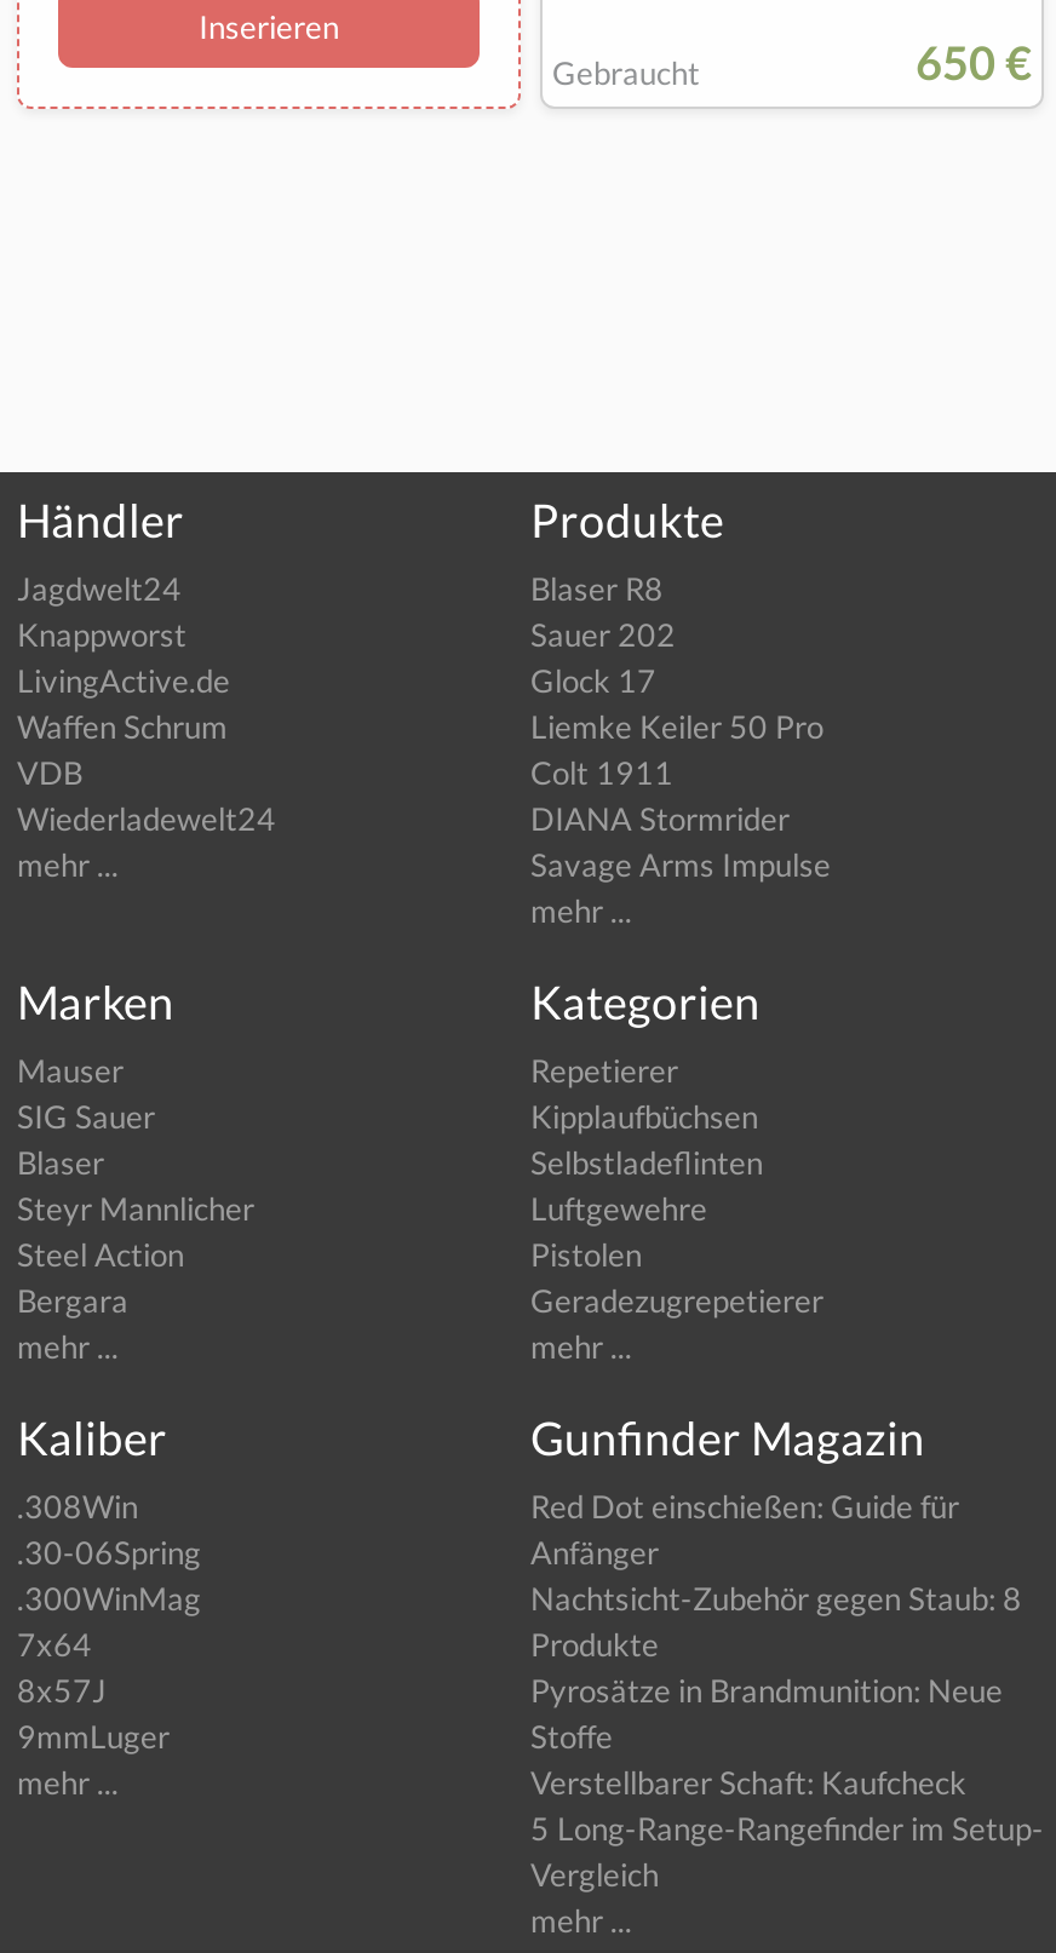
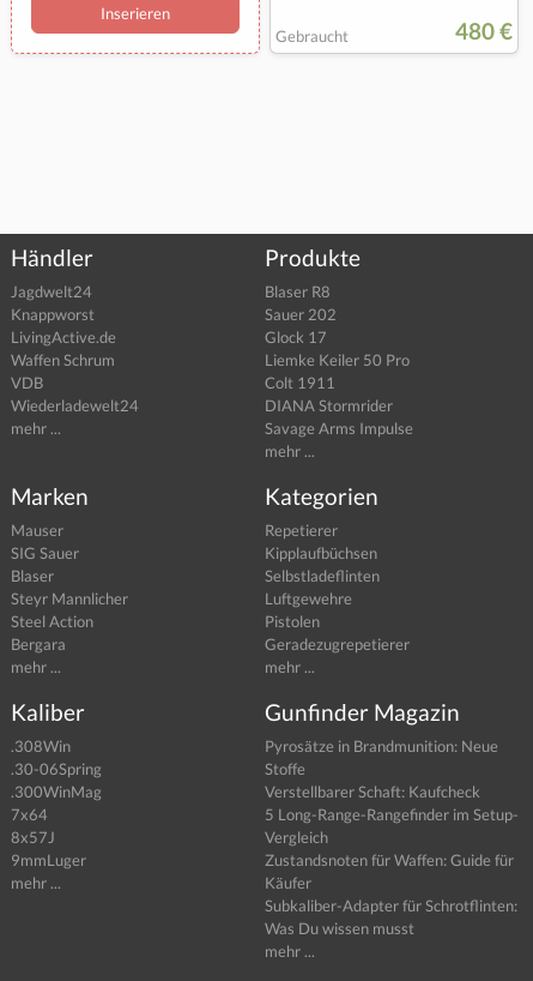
- 650 €
+ 480 €

- Red Dot einschießen: Guide für
- Anfänger
- Nachtsicht-Zubehör gegen Staub: 8
- Produkte

moved up: Pyrosätze in Brandmunition: Neue | Stoffe | Verstellbarer Schaft: Kaufcheck | 5 Long-Range-Rangefinder im Setup- | Vergleich

+ Zustandsnoten für Waffen: Guide für
+ Käufer
+ Subkaliber-Adapter für Schrotflinten:
+ Was Du wissen musst
